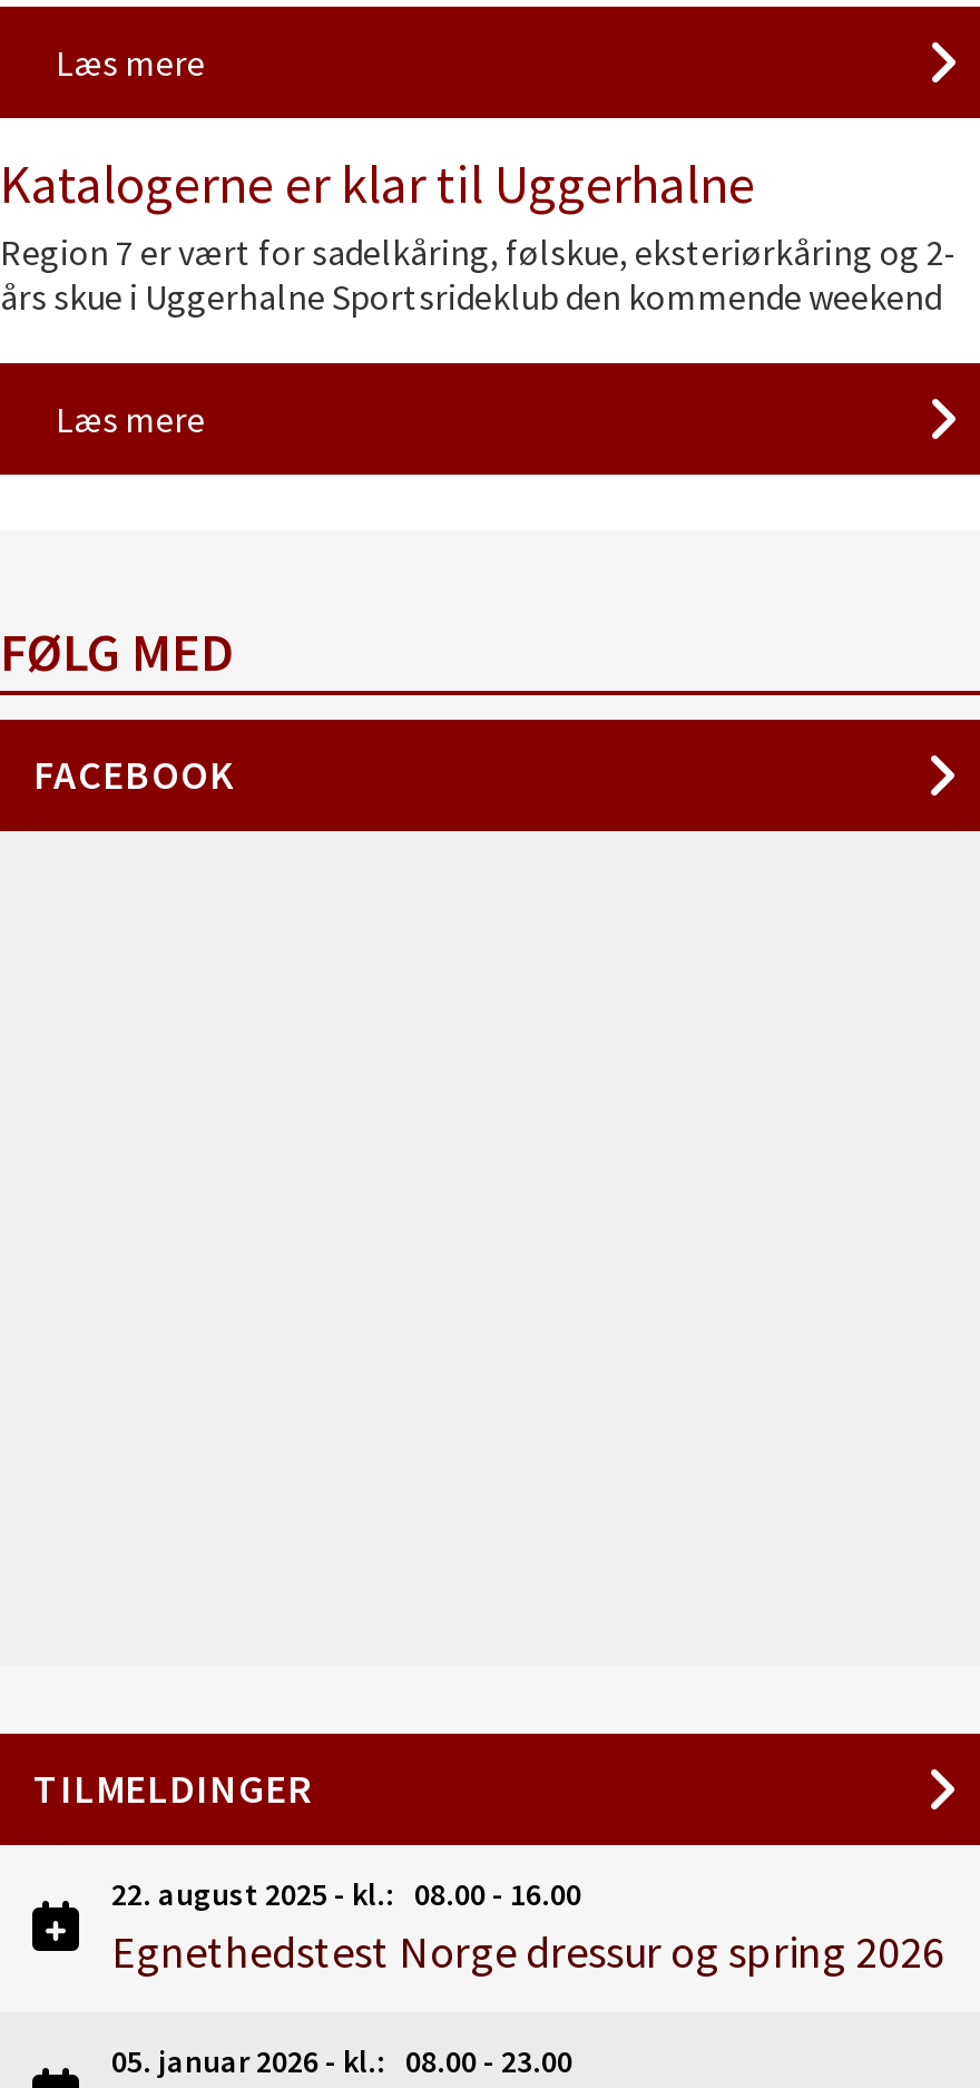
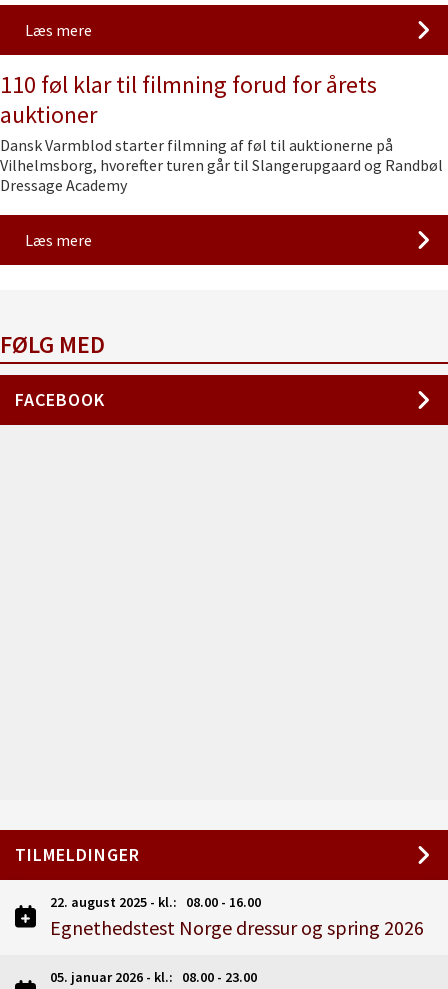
- Katalogerne er klar til Uggerhalne
- Region 7 er vært for sadelkåring, følskue, eksteriørkåring og 2-
- års skue i Uggerhalne Sportsrideklub den kommende weekend
+ 110 føl klar til filmning forud for årets
+ auktioner
+ Dansk Varmblod starter filmning af føl til auktionerne på
+ Vilhelmsborg, hvorefter turen går til Slangerupgaard og Randbøl
+ Dressage Academy
